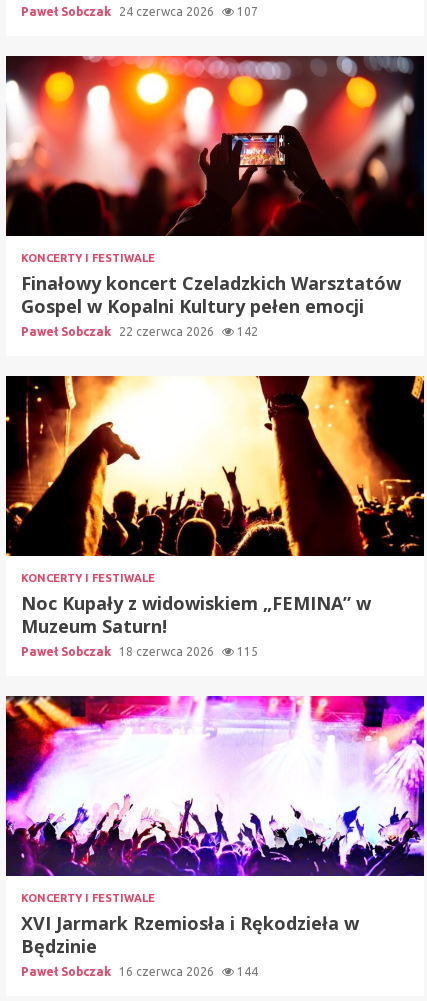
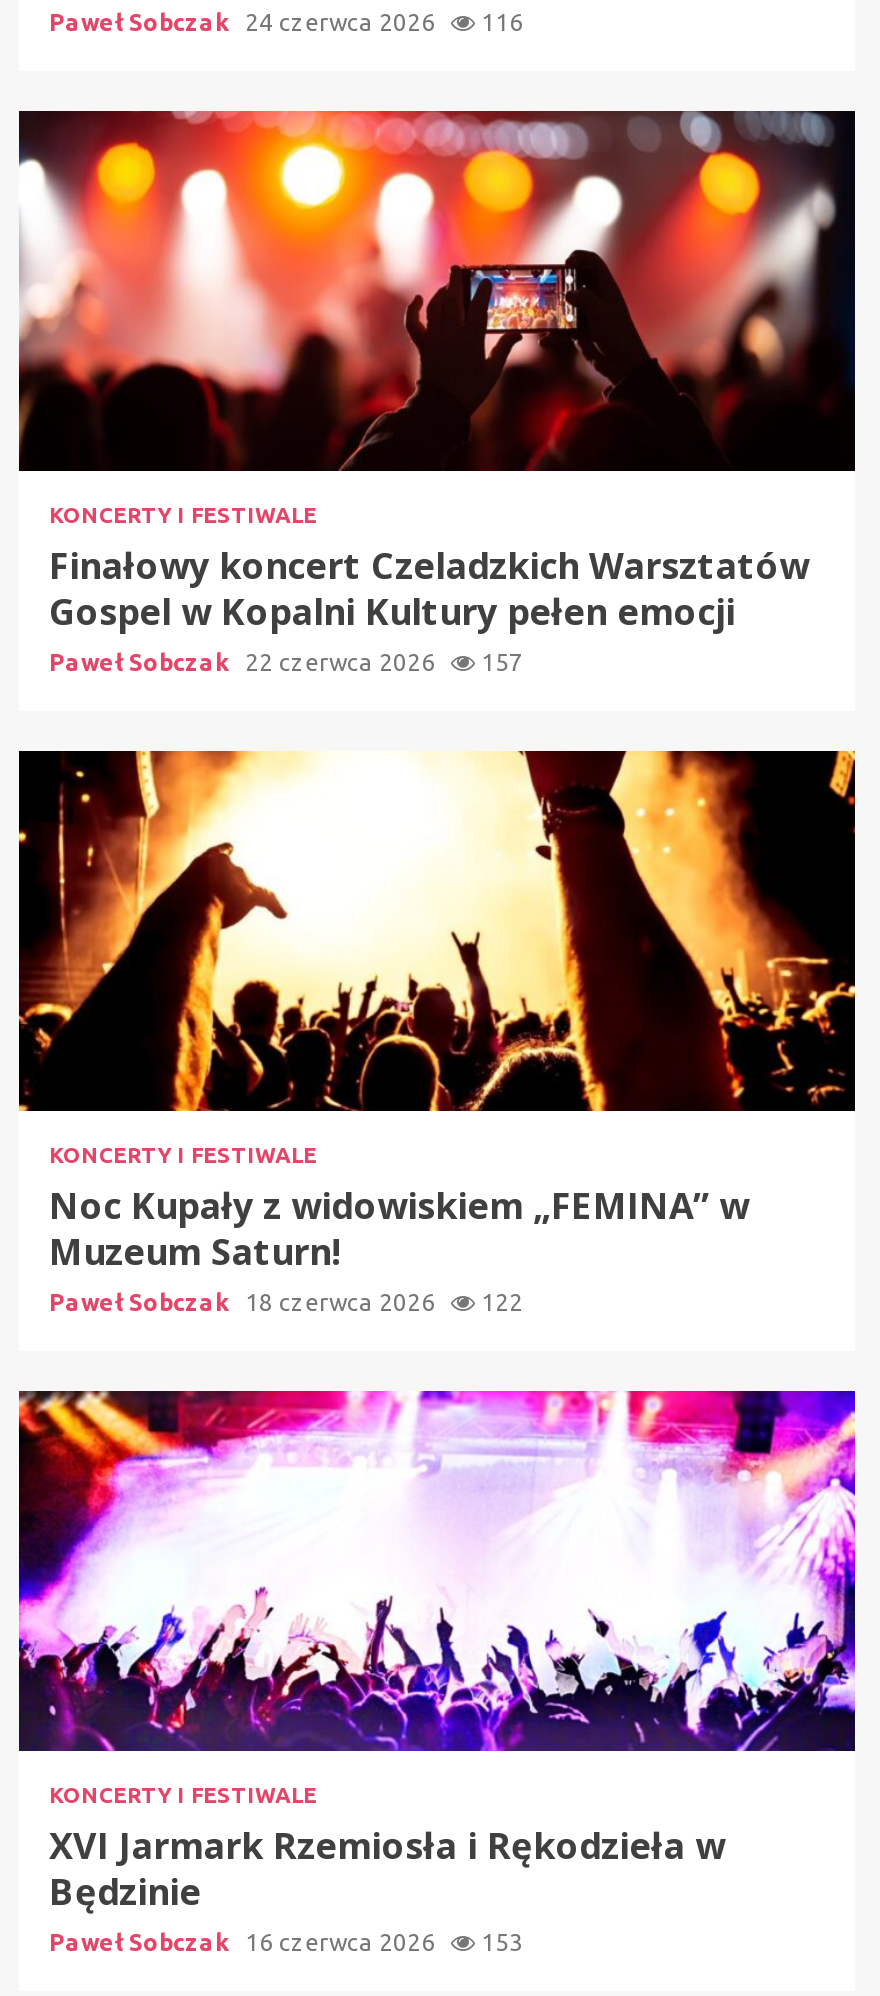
- Paweł Sobczak 24 czerwca 2026 107
+ Paweł Sobczak 24 czerwca 2026 116

- Paweł Sobczak 22 czerwca 2026 142
+ Paweł Sobczak 22 czerwca 2026 157

- Paweł Sobczak 18 czerwca 2026 115
+ Paweł Sobczak 18 czerwca 2026 122

- Paweł Sobczak 16 czerwca 2026 144
+ Paweł Sobczak 16 czerwca 2026 153
